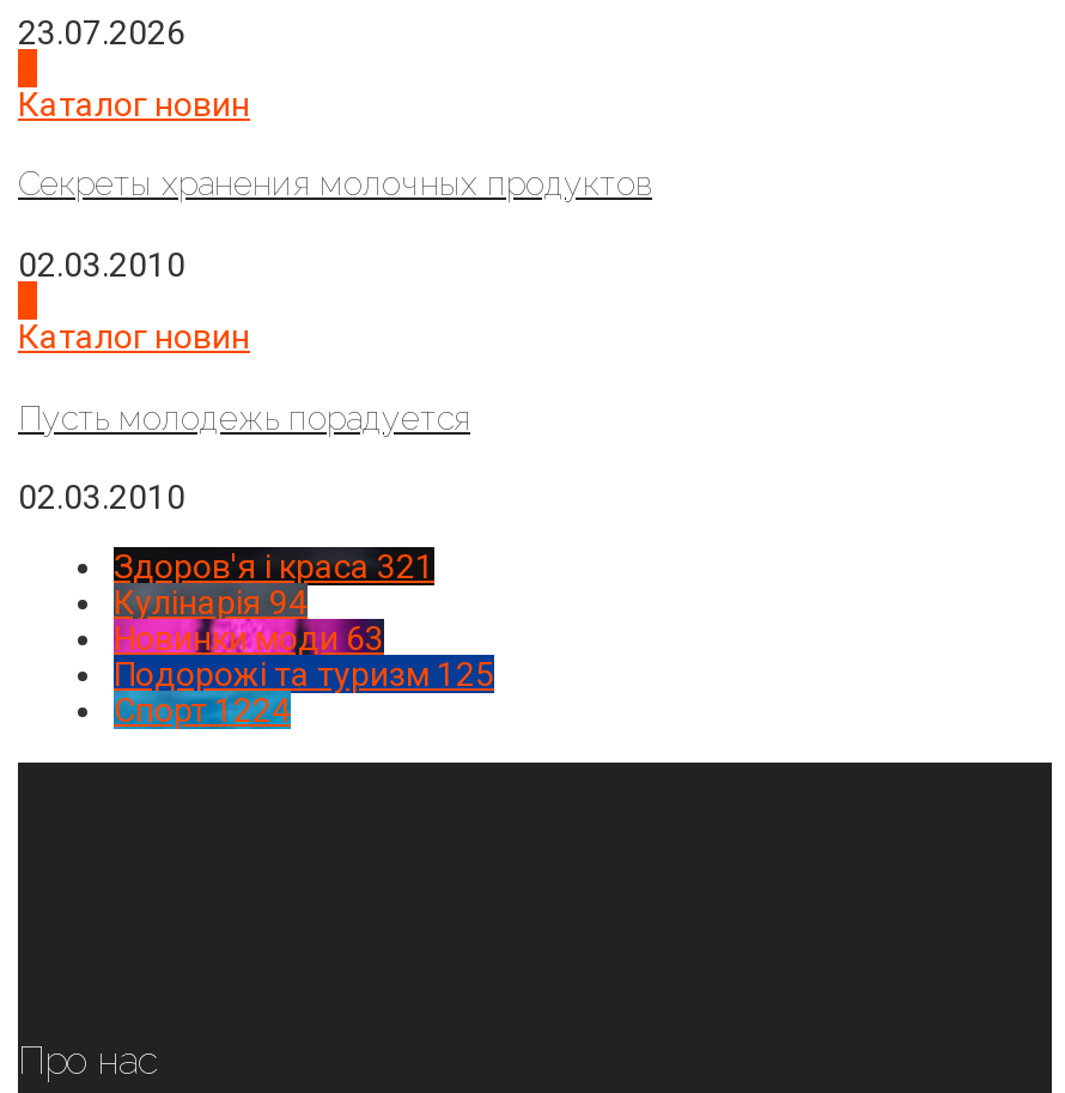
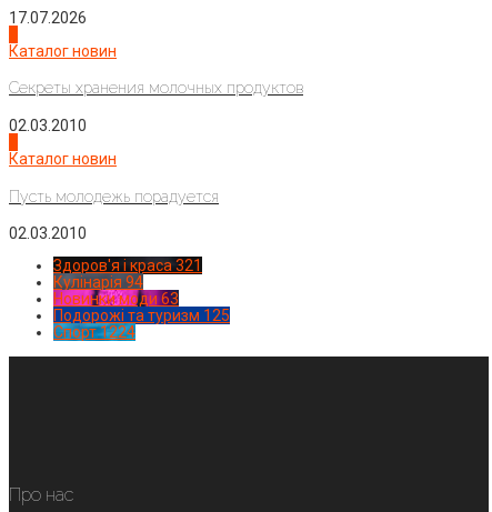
- 23.07.2026
+ 17.07.2026
